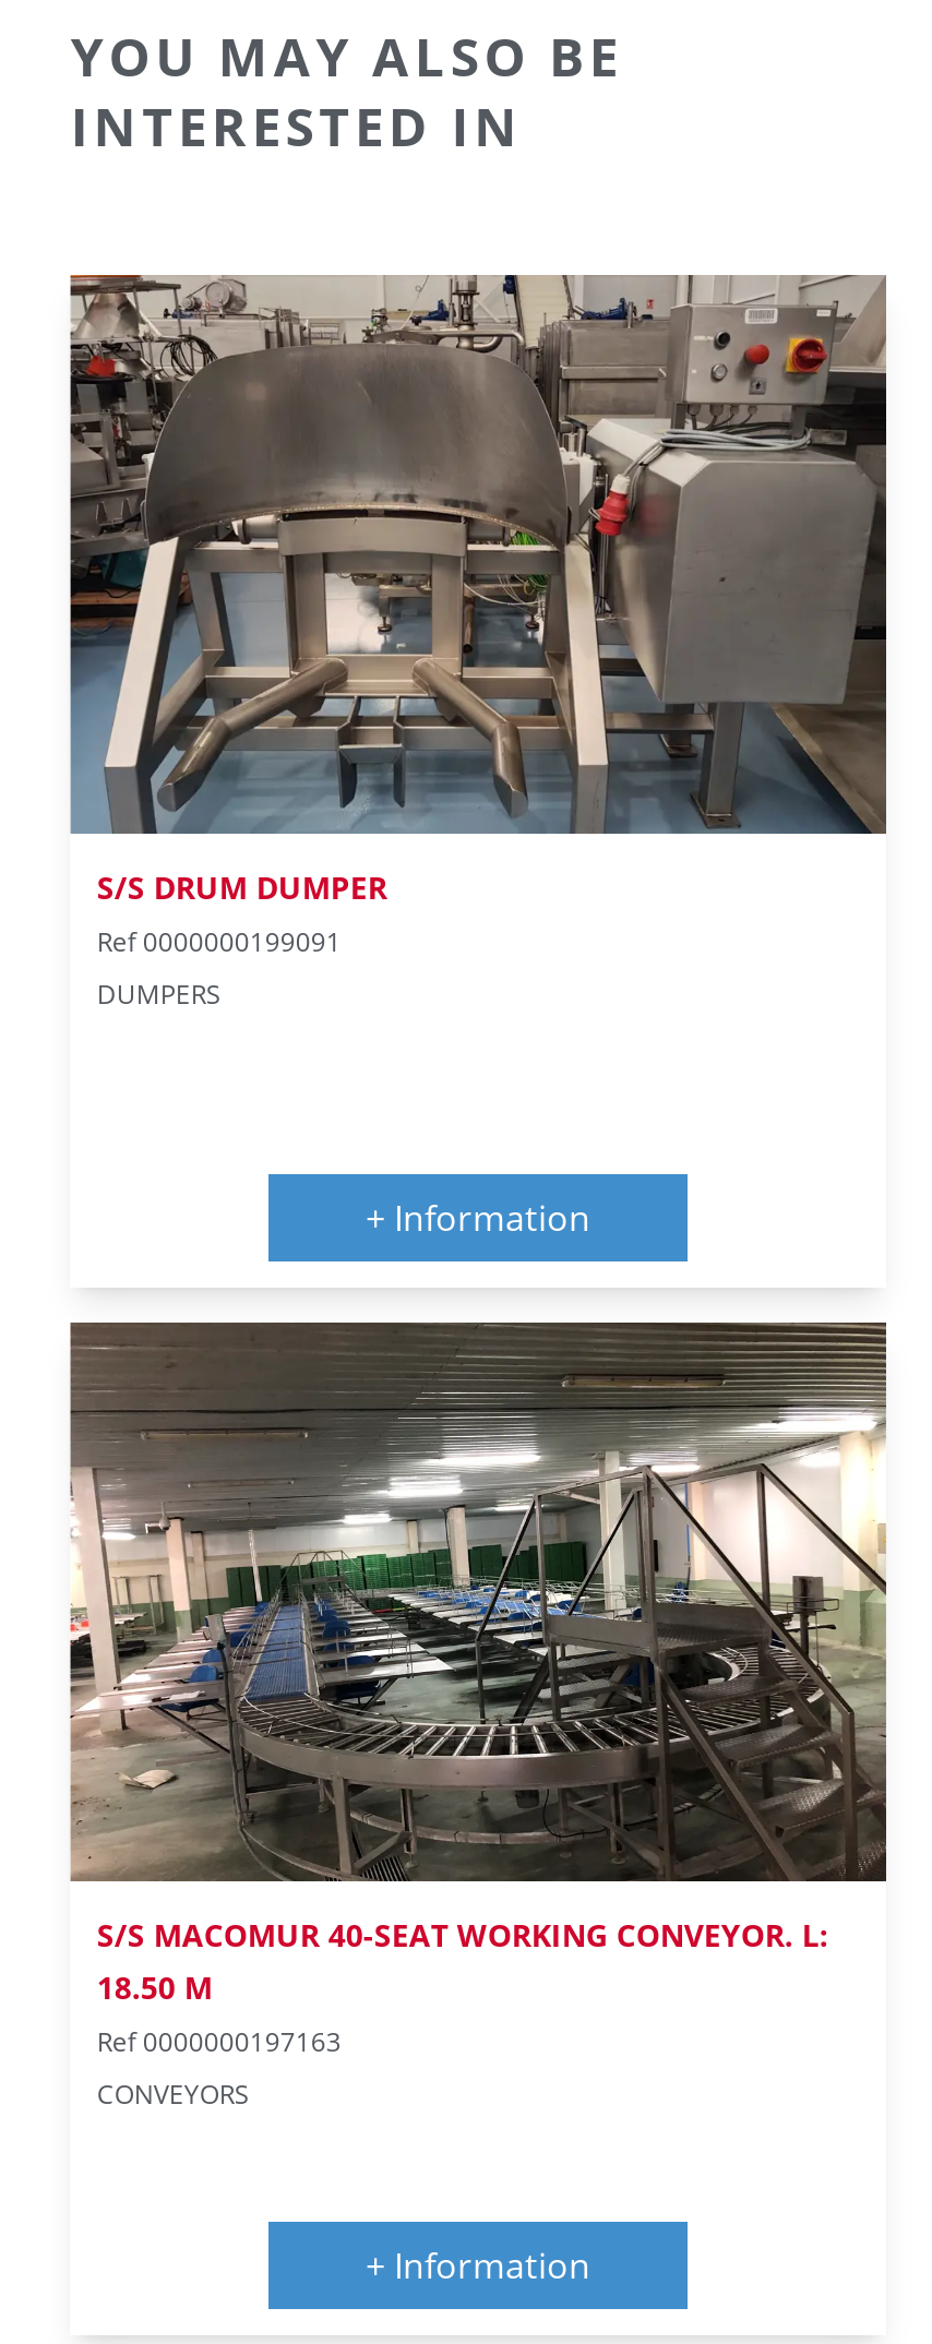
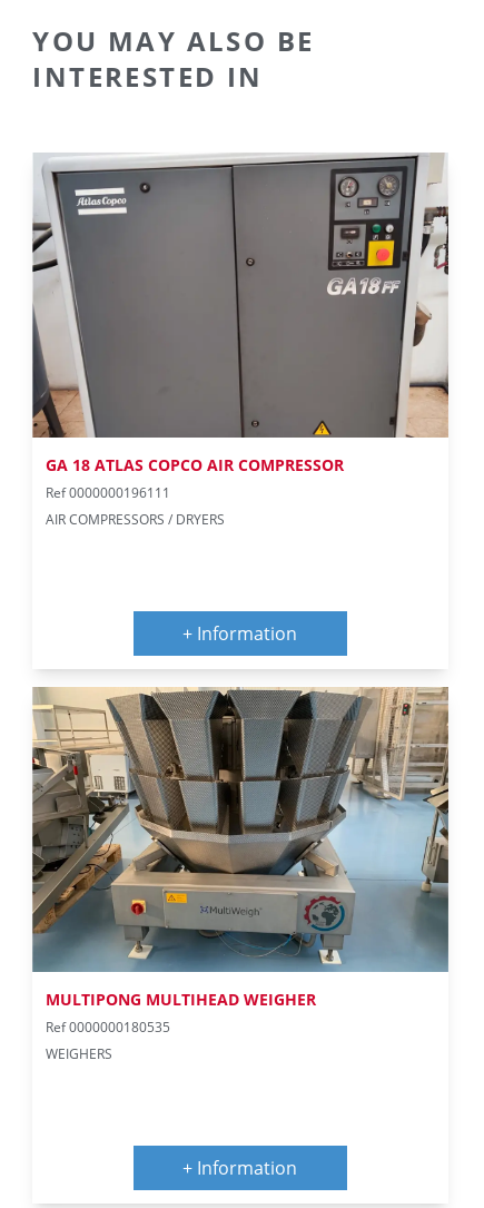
- [image]
- S/S DRUM DUMPER
- Ref 0000000199091
- DUMPERS
+ [image]
+ GA 18 ATLAS COPCO AIR COMPRESSOR
+ Ref 0000000196111
+ AIR COMPRESSORS / DRYERS

- [image]
- S/S MACOMUR 40-SEAT WORKING CONVEYOR. L:
- 18.50 M
- Ref 0000000197163
- CONVEYORS
+ [image]
+ MULTIPONG MULTIHEAD WEIGHER
+ Ref 0000000180535
+ WEIGHERS
